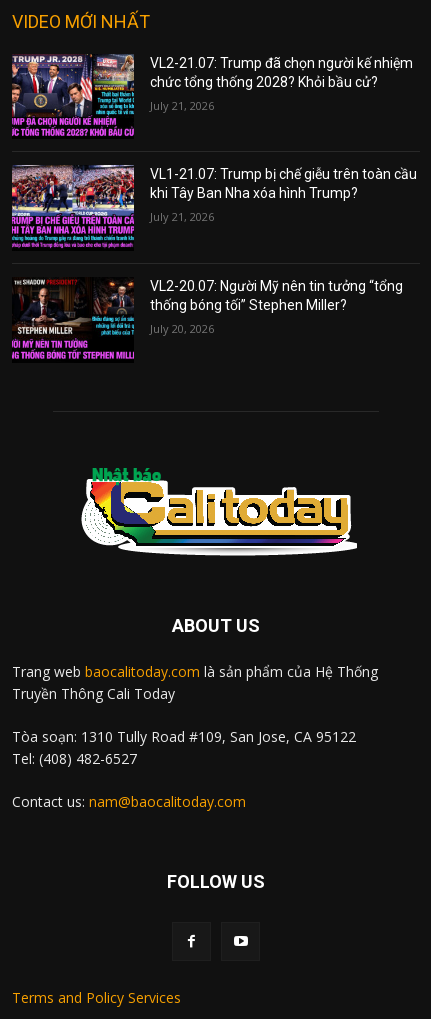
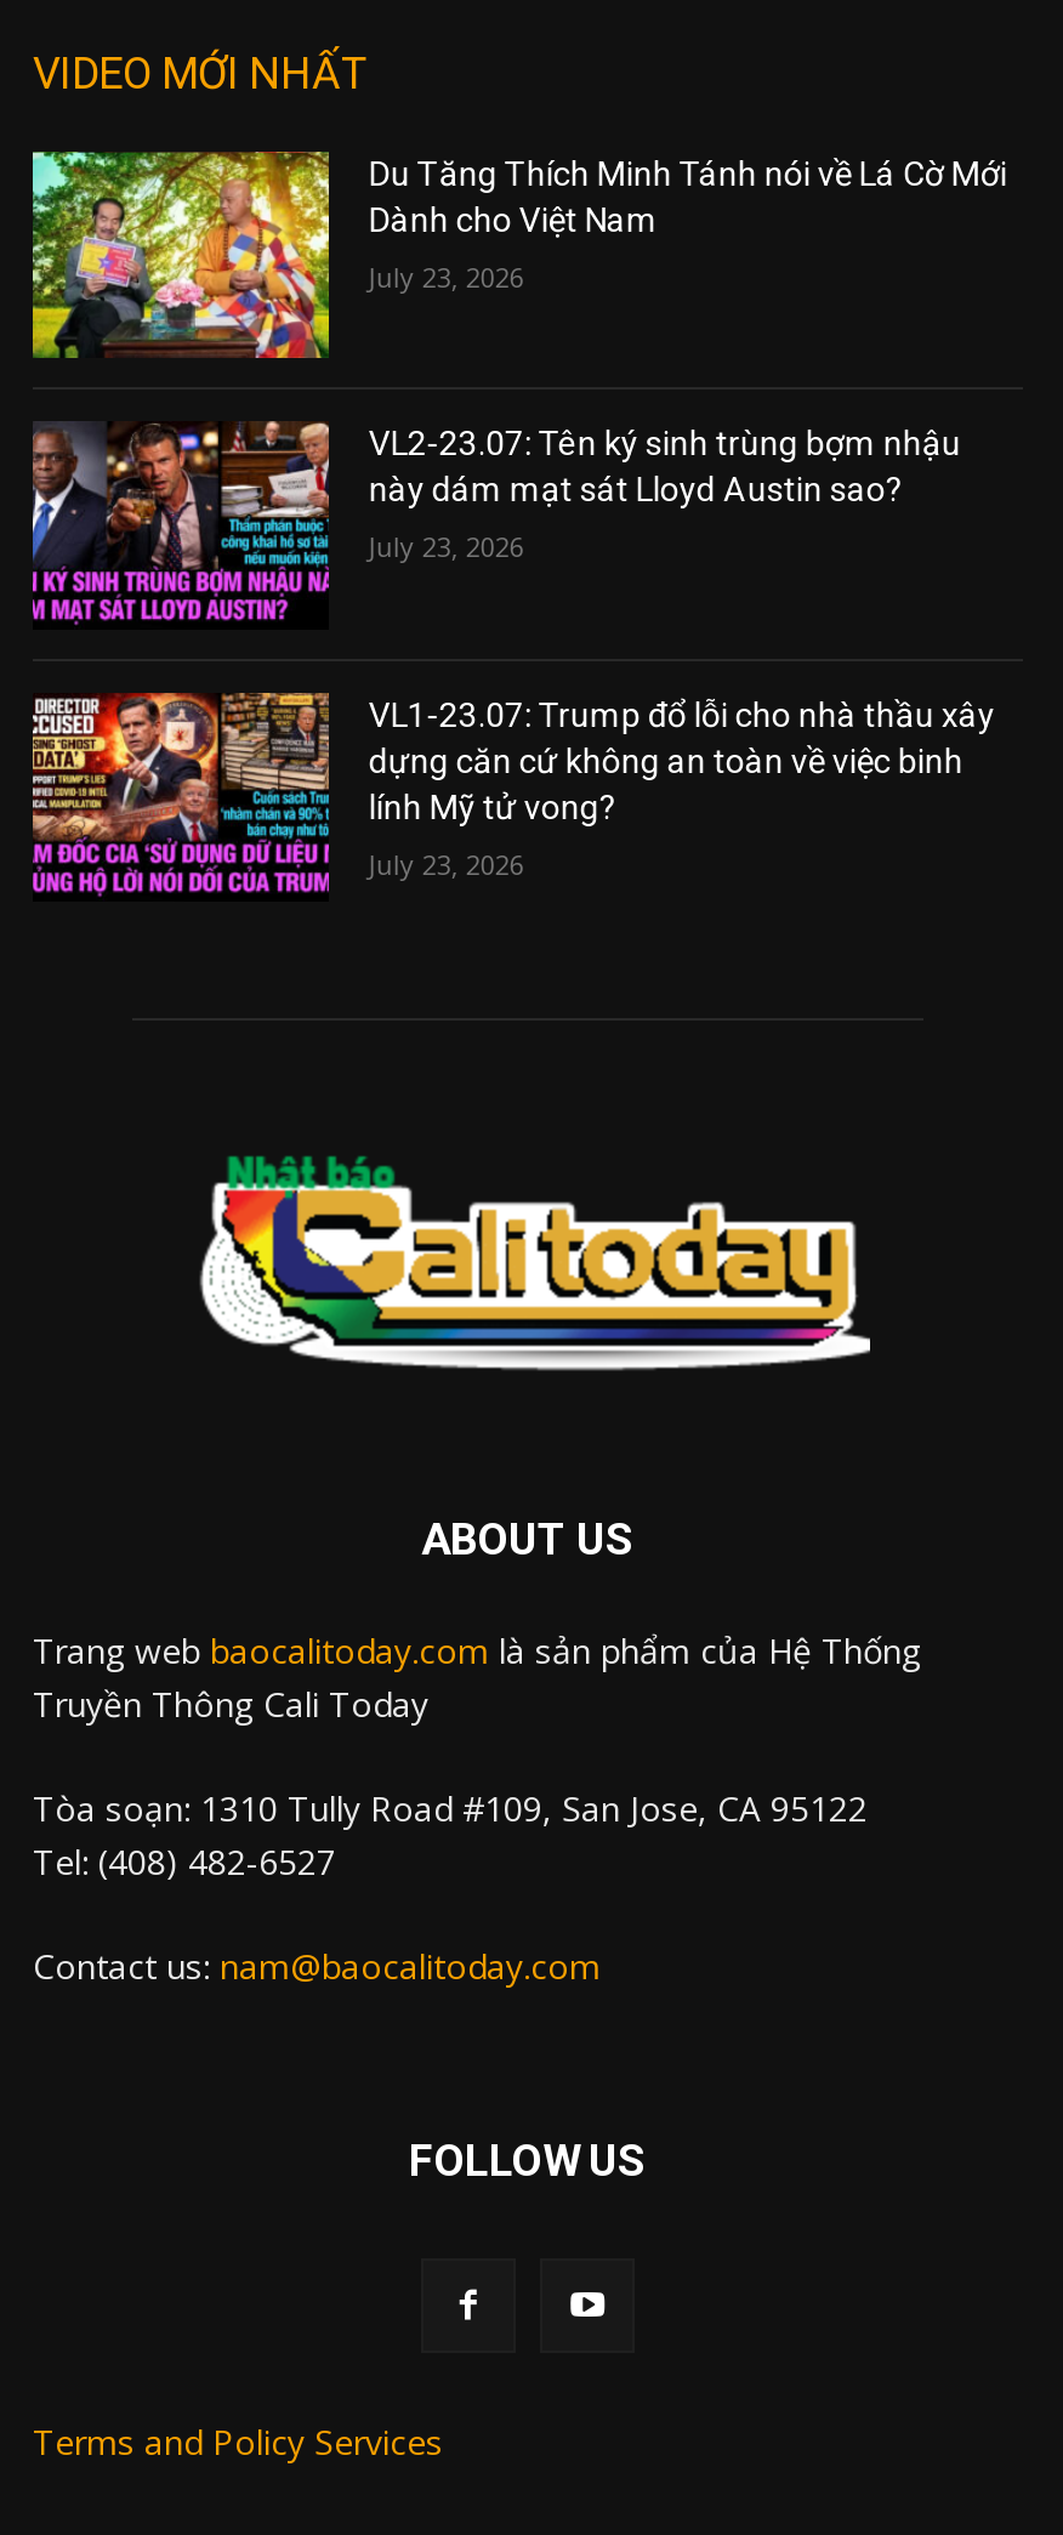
- [image]
- VL2-21.07: Trump đã chọn người kế nhiệm
- chức tổng thống 2028? Khỏi bầu cử?
+ [image]
+ Du Tăng Thích Minh Tánh nói về Lá Cờ Mới
+ Dành cho Việt Nam

- July 21, 2026
+ July 23, 2026

- [image]
- VL1-21.07: Trump bị chế giễu trên toàn cầu
- khi Tây Ban Nha xóa hình Trump?
+ [image]
+ VL2-23.07: Tên ký sinh trùng bợm nhậu
+ này dám mạt sát Lloyd Austin sao?

- July 21, 2026
+ July 23, 2026

- [image]
- VL2-20.07: Người Mỹ nên tin tưởng “tổng
- thống bóng tối” Stephen Miller?
+ [image]
+ VL1-23.07: Trump đổ lỗi cho nhà thầu xây
+ dựng căn cứ không an toàn về việc binh
+ lính Mỹ tử vong?

- July 20, 2026
+ July 23, 2026
